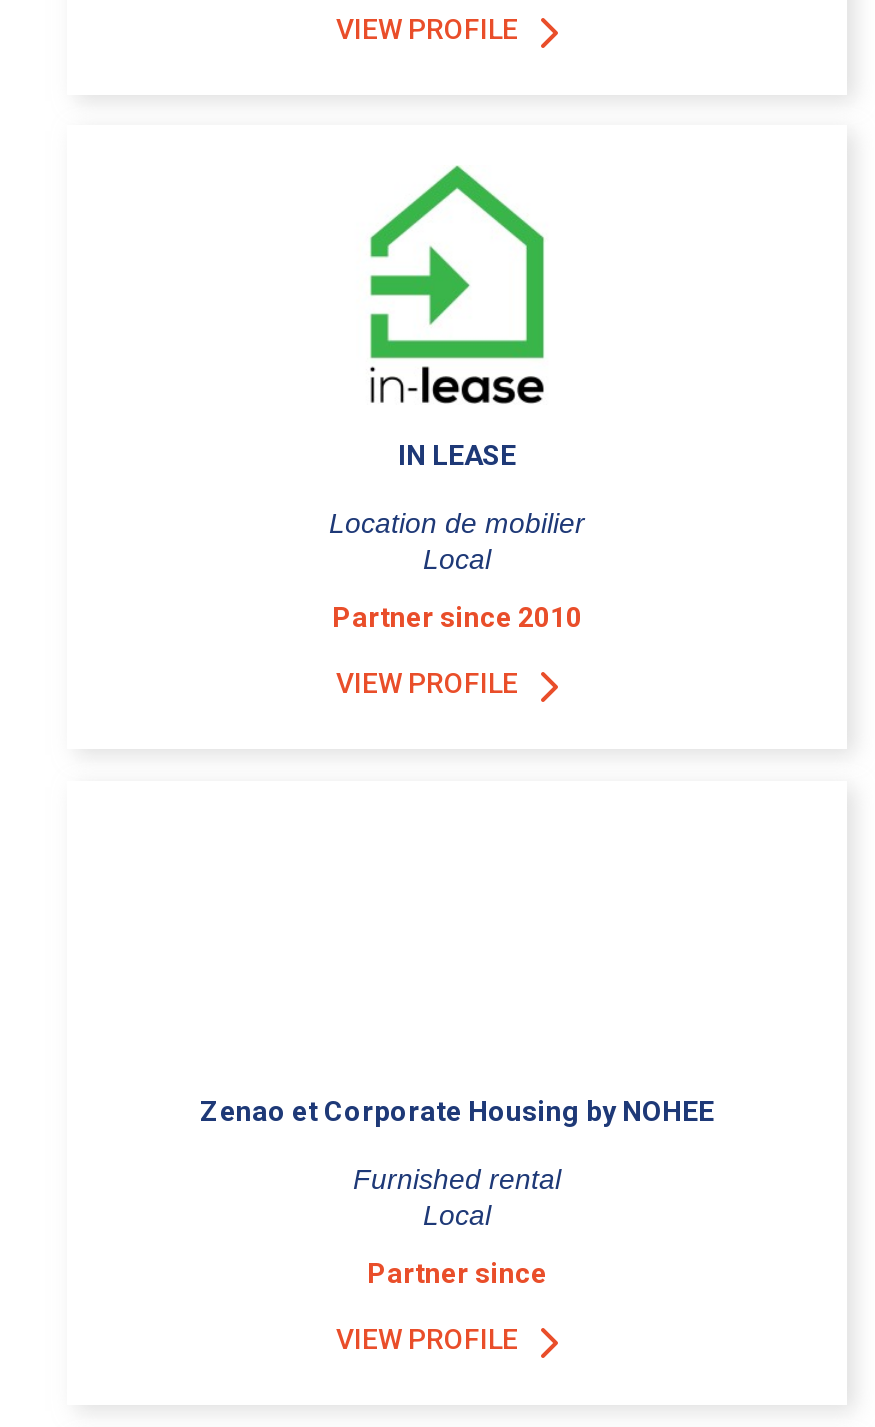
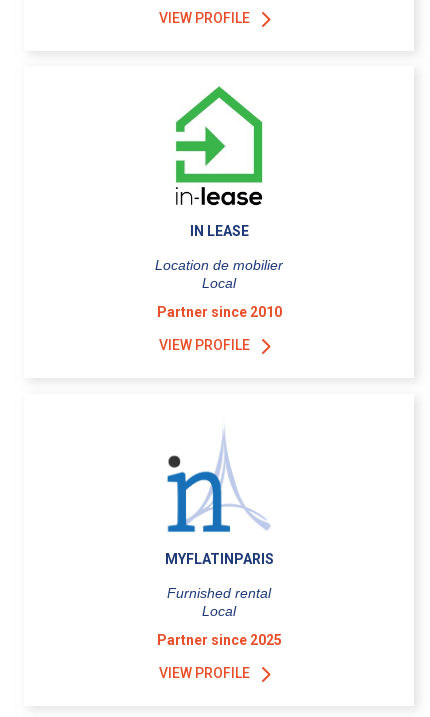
+ [image]

- Zenao et Corporate Housing by NOHEE
+ MYFLATINPARIS

- Partner since
+ Partner since 2025
